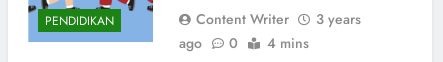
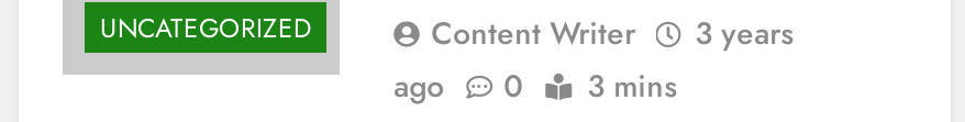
- PENDIDIKAN
+ UNCATEGORIZED

- ago 0 4 mins
+ ago 0 3 mins
